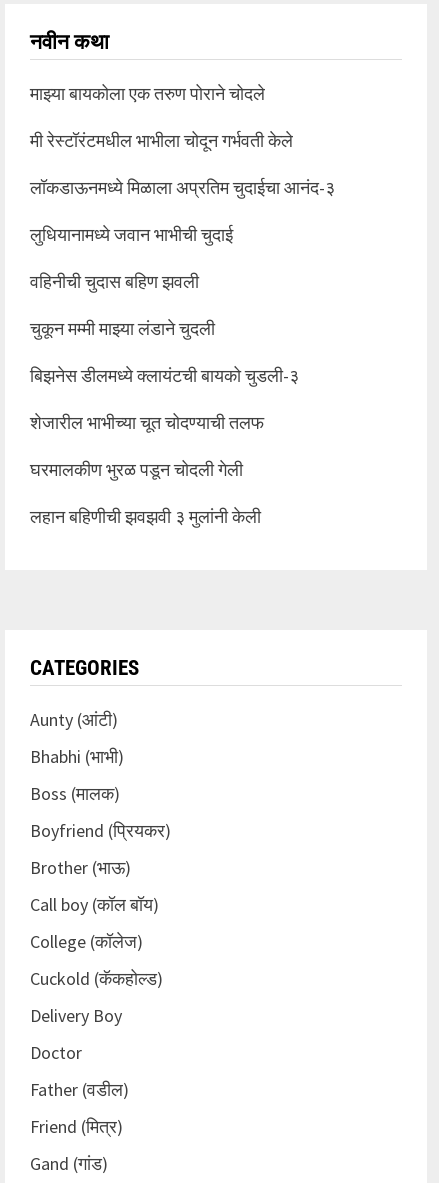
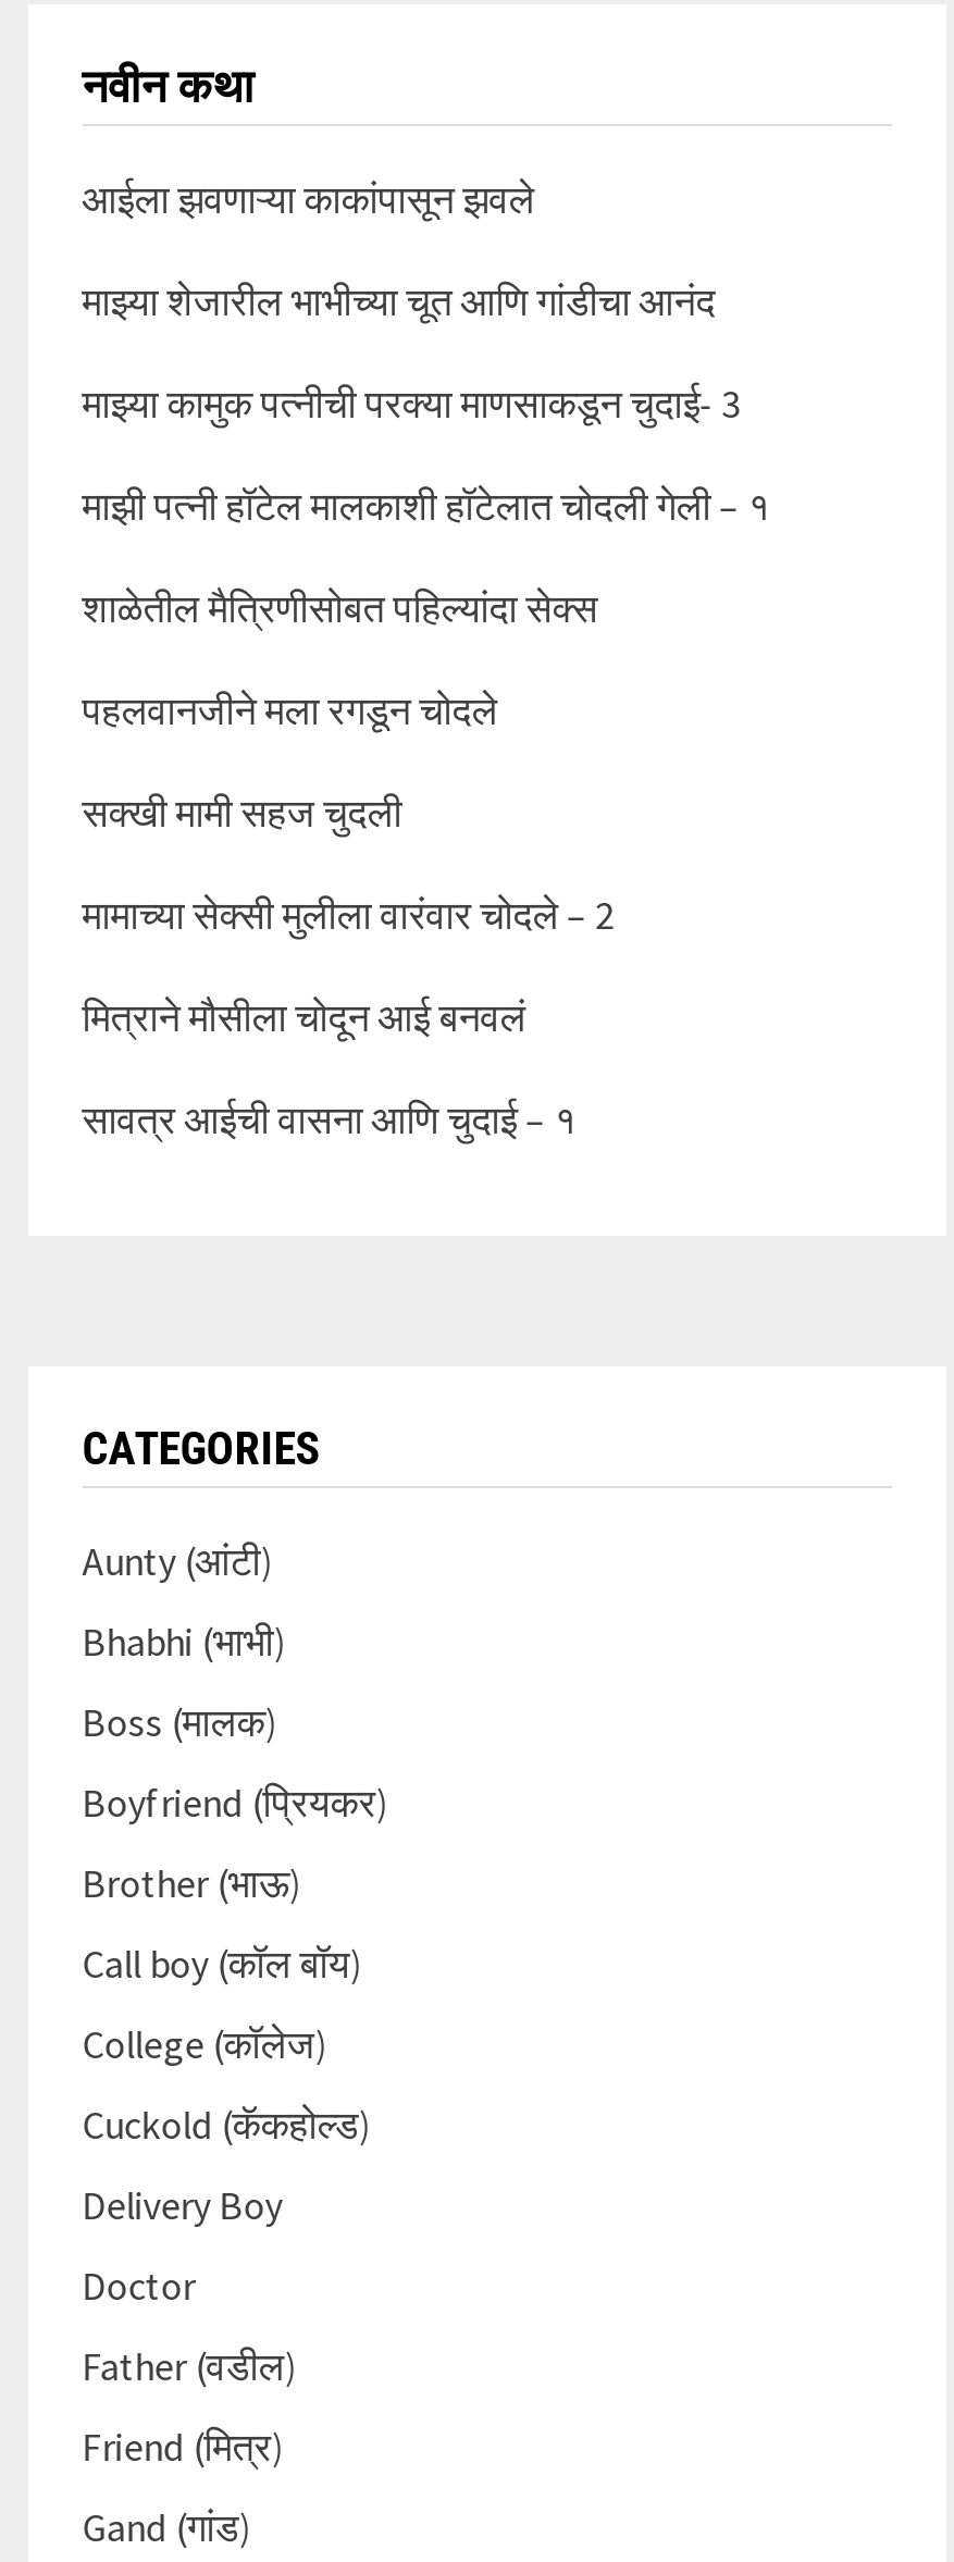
- माझ्या बायकोला एक तरुण पोराने चोदले
+ आईला झवणाऱ्या काकांपासून झवले

- मी रेस्टॉरंटमधील भाभीला चोदून गर्भवती केले
+ माझ्या शेजारील भाभीच्या चूत आणि गांडीचा आनंद

- लॉकडाऊनमध्ये मिळाला अप्रतिम चुदाईचा आनंद-३
+ माझ्या कामुक पत्नीची परक्या माणसाकडून चुदाई- 3

- लुधियानामध्ये जवान भाभीची चुदाई
+ माझी पत्नी हॉटेल मालकाशी हॉटेलात चोदली गेली – १

- वहिनीची चुदास बहिण झवली
+ शाळेतील मैत्रिणीसोबत पहिल्यांदा सेक्स

- चुकून मम्मी माझ्या लंडाने चुदली
+ पहलवानजीने मला रगडून चोदले

- बिझनेस डीलमध्ये क्लायंटची बायको चुडली-३
+ सक्खी मामी सहज चुदली

- शेजारील भाभीच्या चूत चोदण्याची तलफ
+ मामाच्या सेक्सी मुलीला वारंवार चोदले – 2

- घरमालकीण भुरळ पडून चोदली गेली
+ मित्राने मौसीला चोदून आई बनवलं

- लहान बहिणीची झवझवी ३ मुलांनी केली
+ सावत्र आईची वासना आणि चुदाई – १
